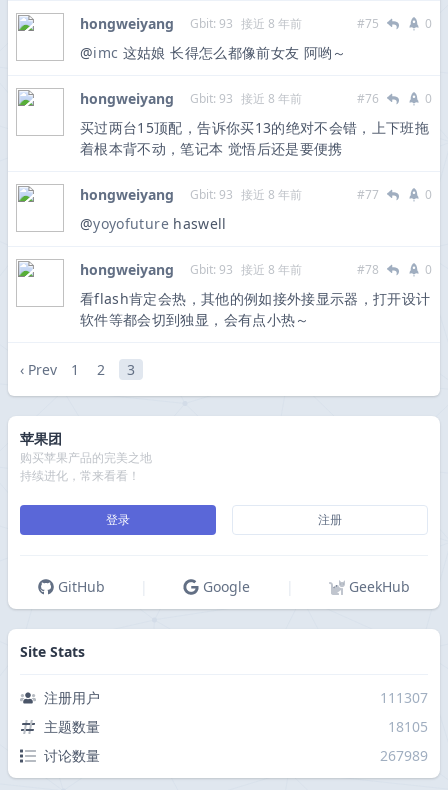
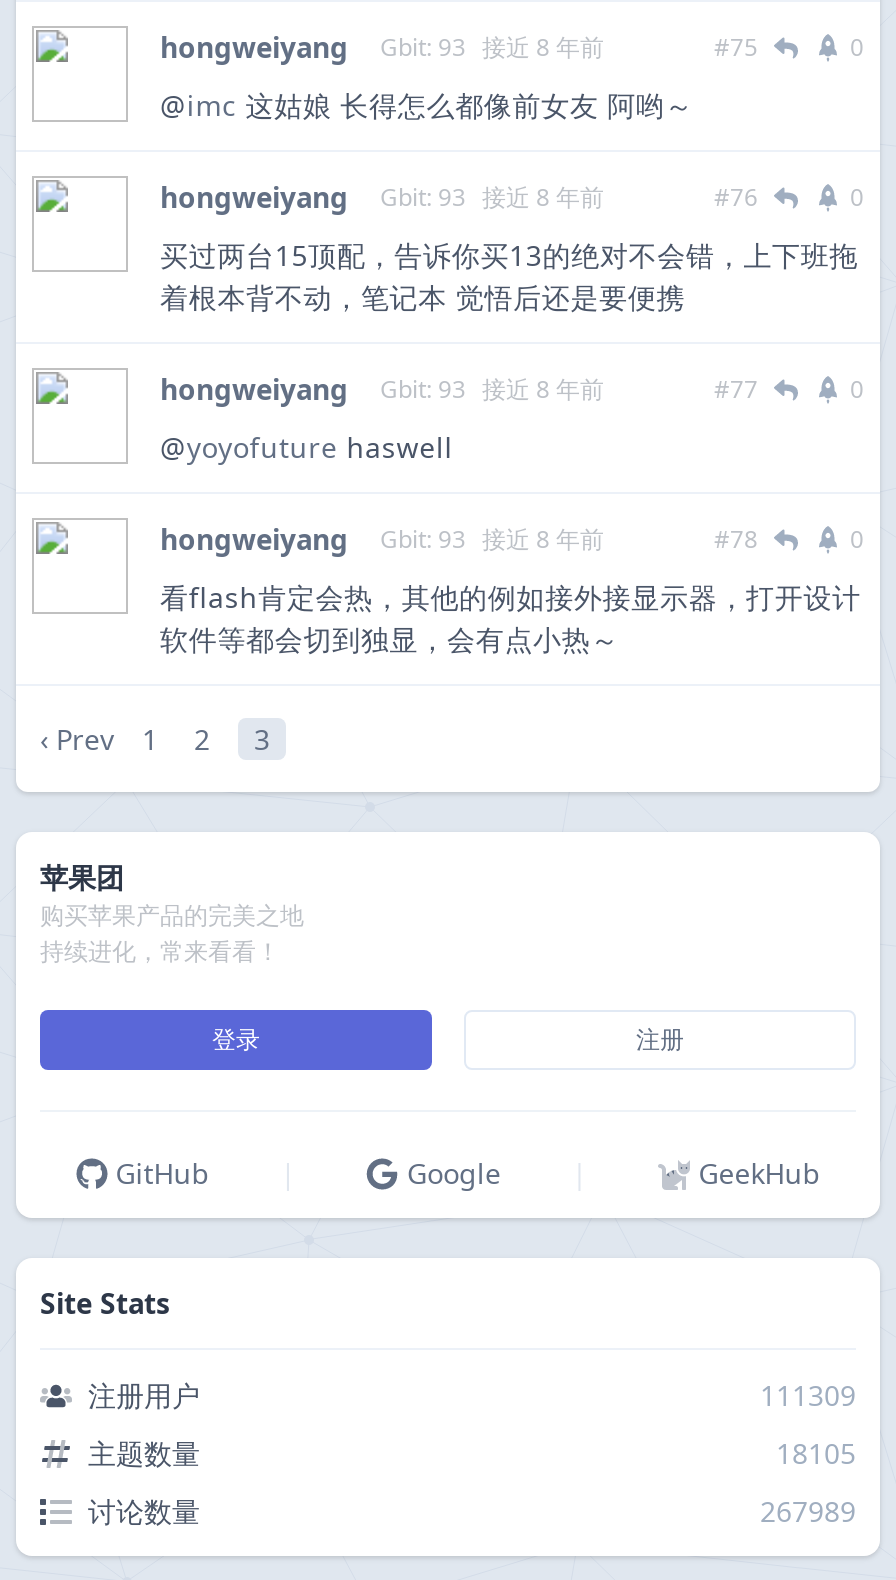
- 111307
+ 111309
